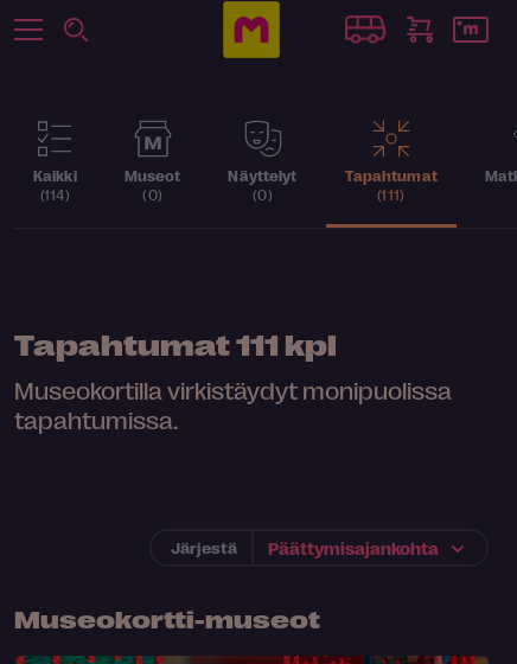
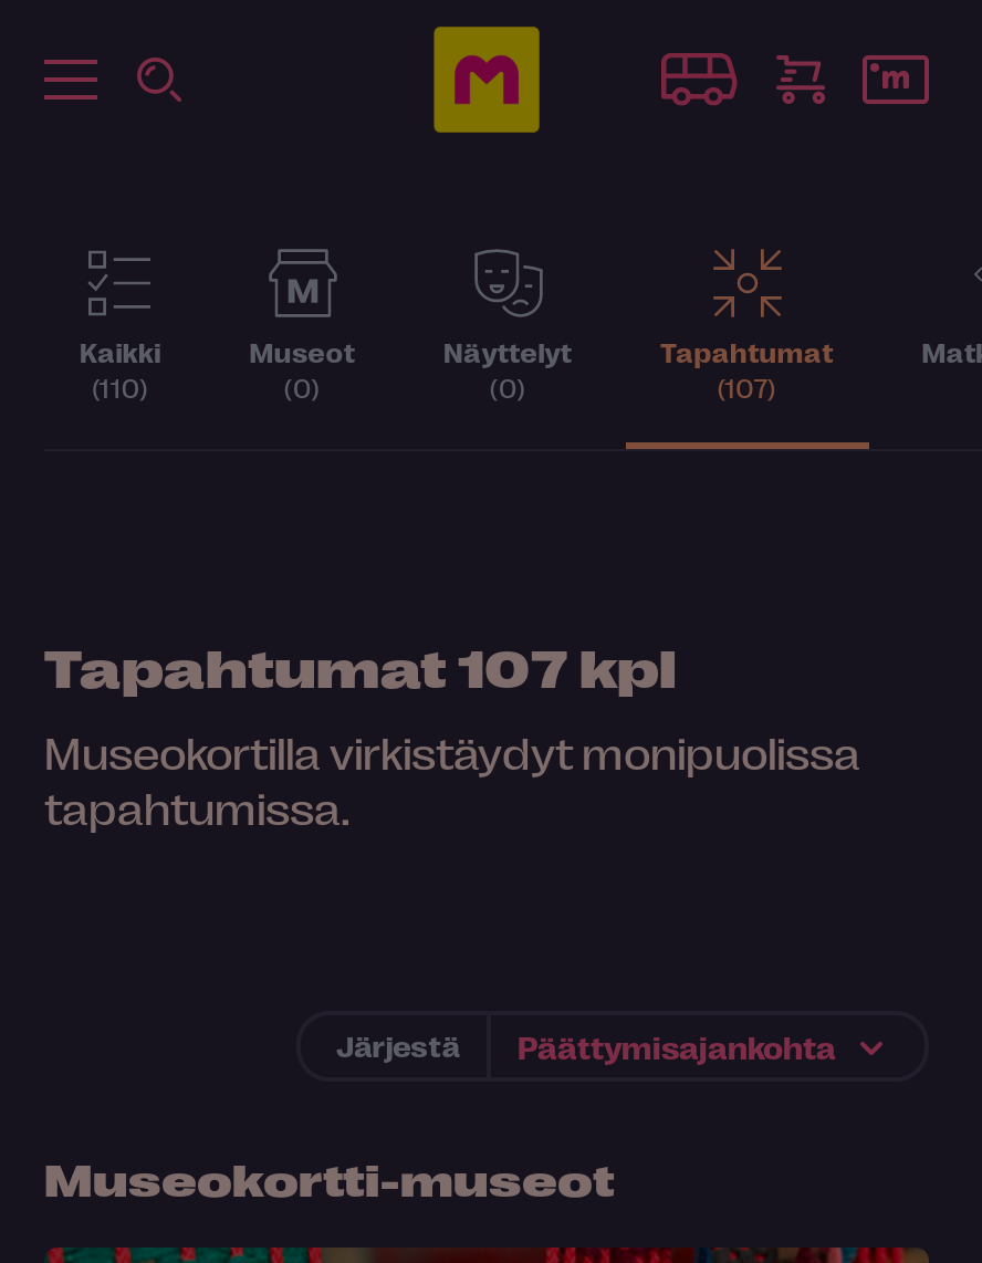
- (114)
+ (110)

- (111)
+ (107)

- Tapahtumat 111 kpl
+ Tapahtumat 107 kpl
